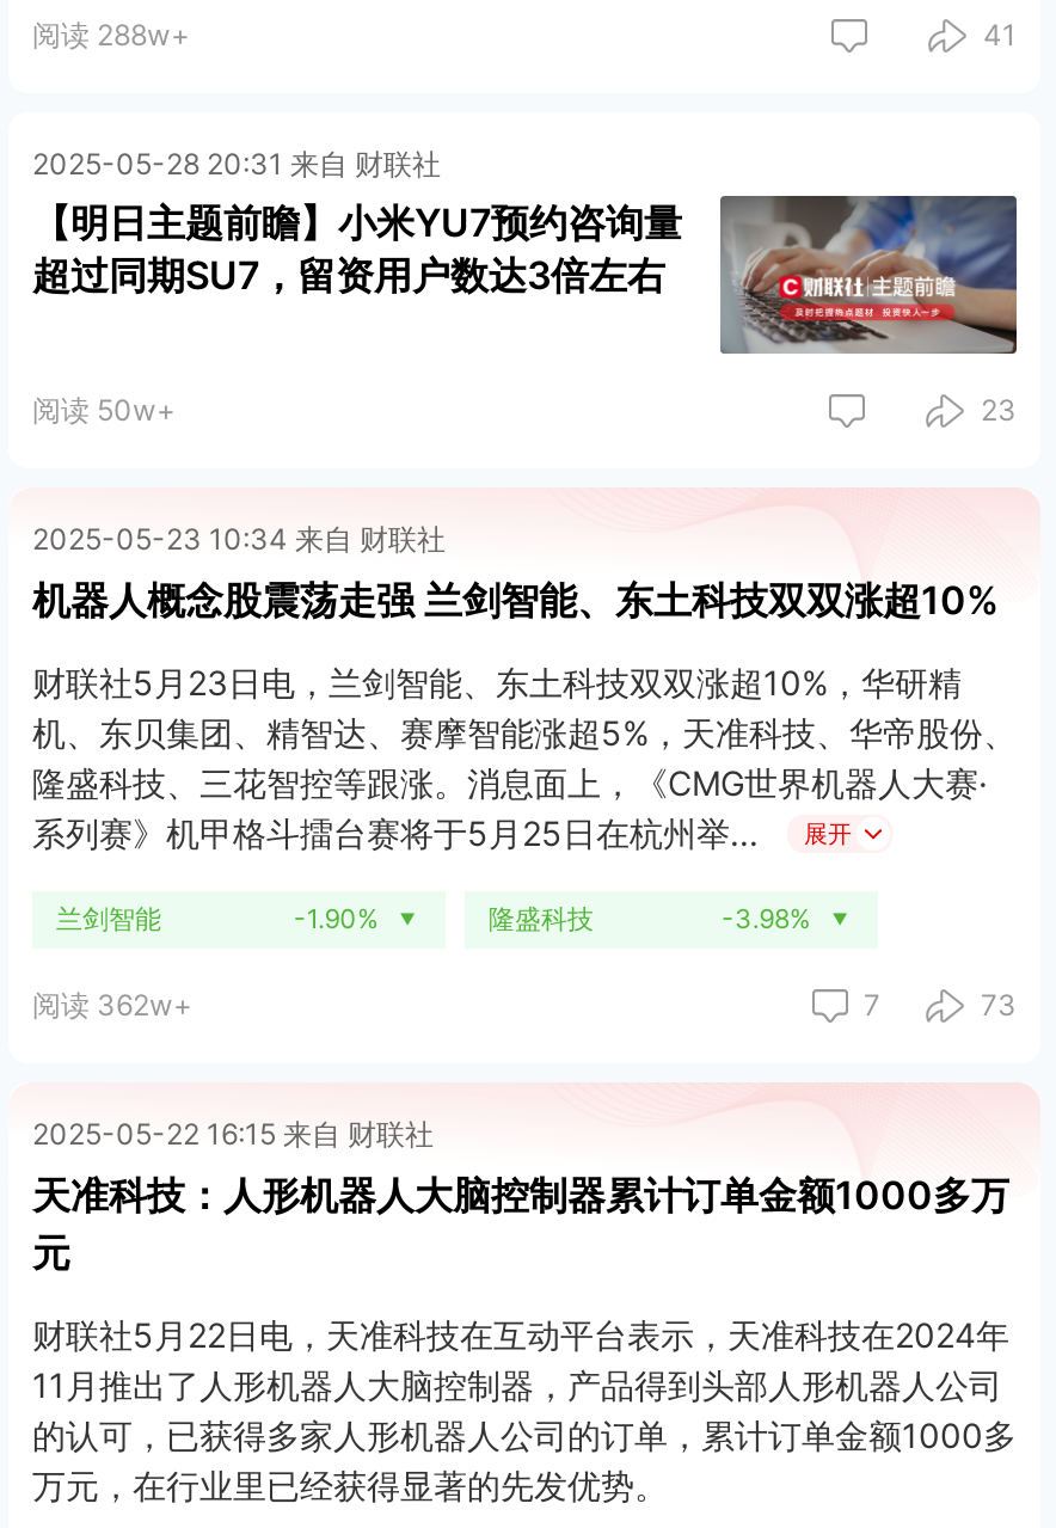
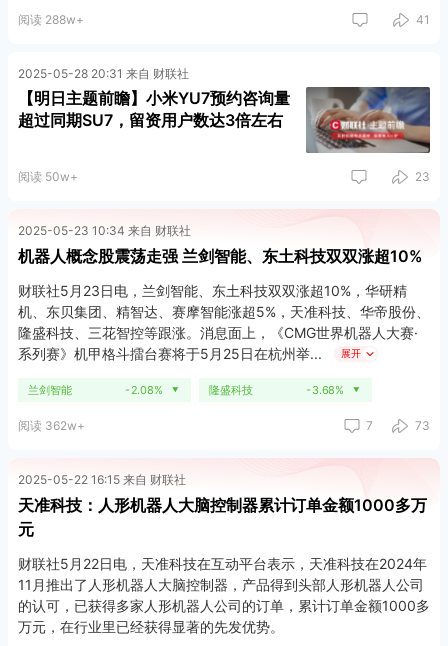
- -1.90%
+ -2.08%

- -3.98%
+ -3.68%
